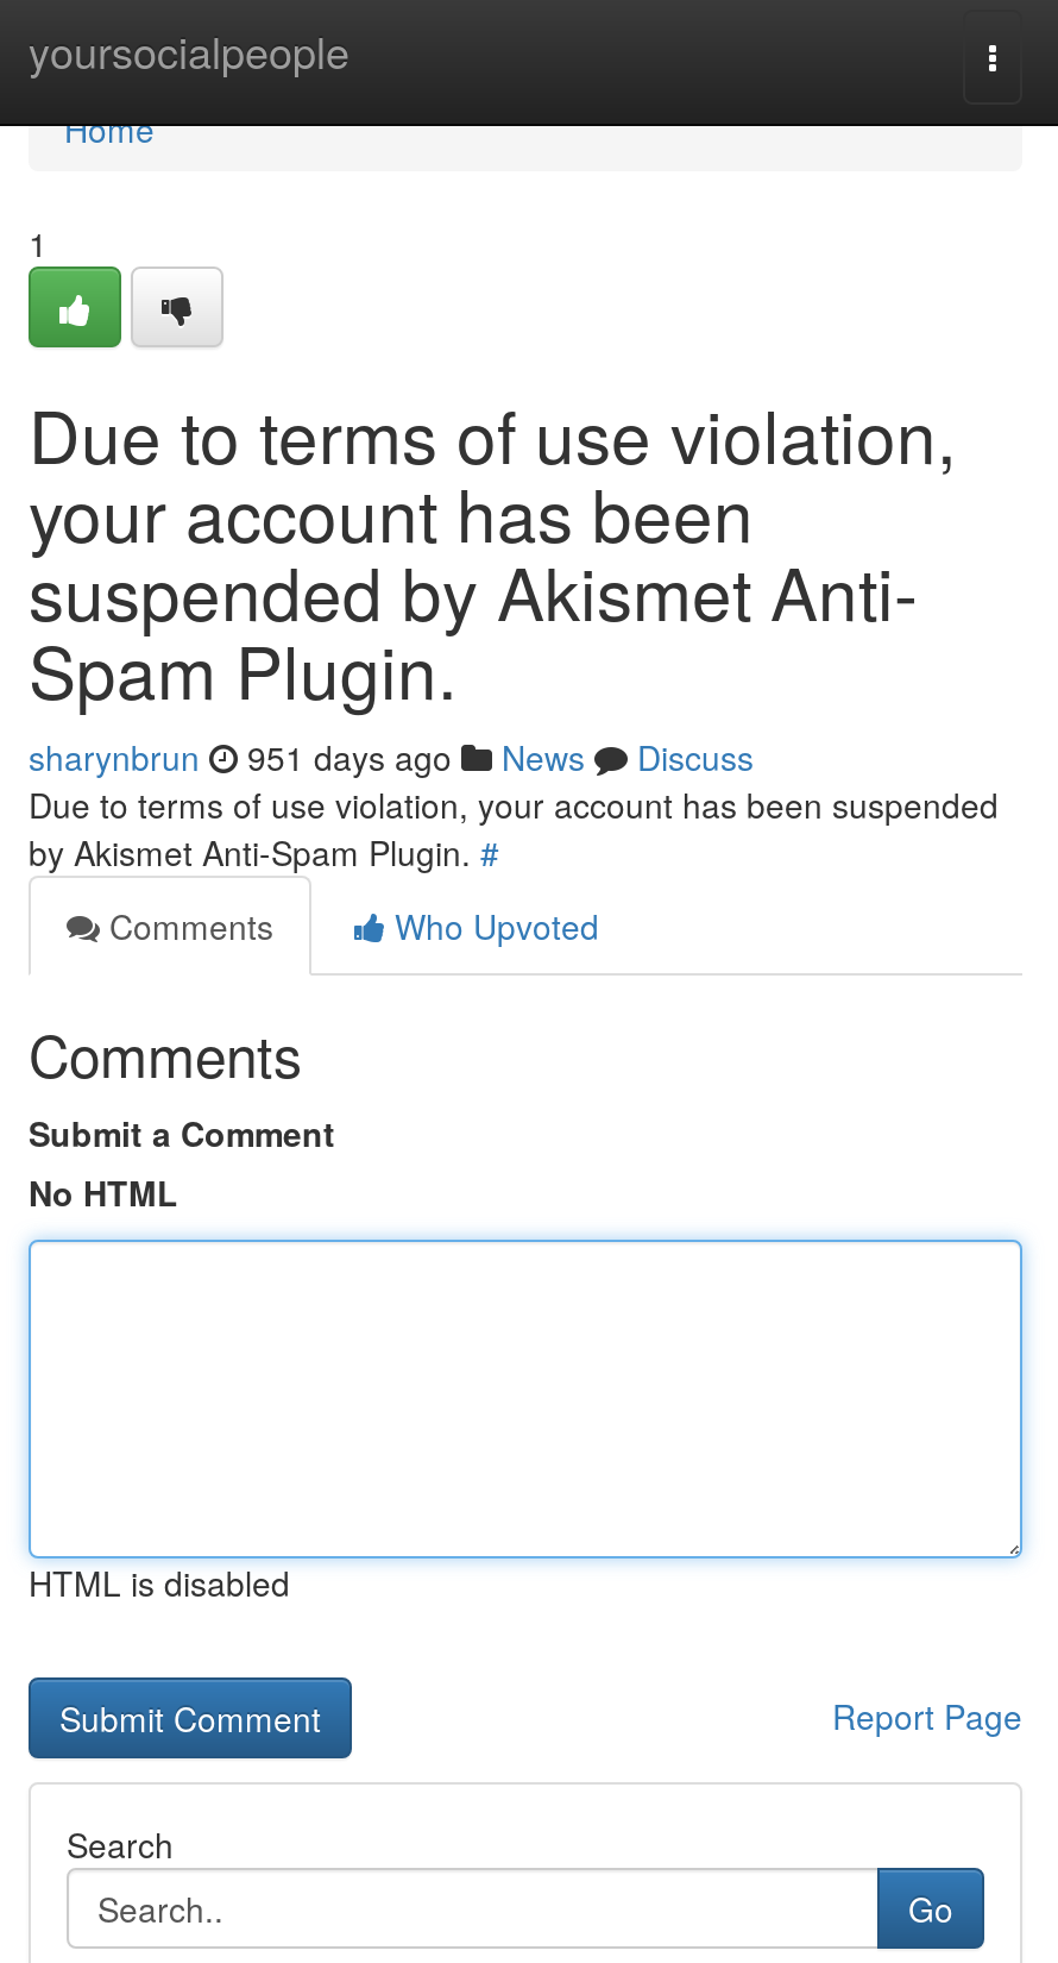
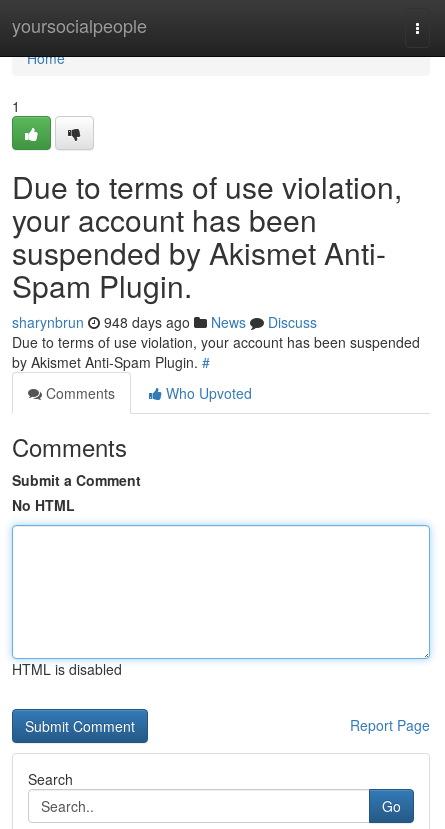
- sharynbrun 951 days ago News Discuss
+ sharynbrun 948 days ago News Discuss
